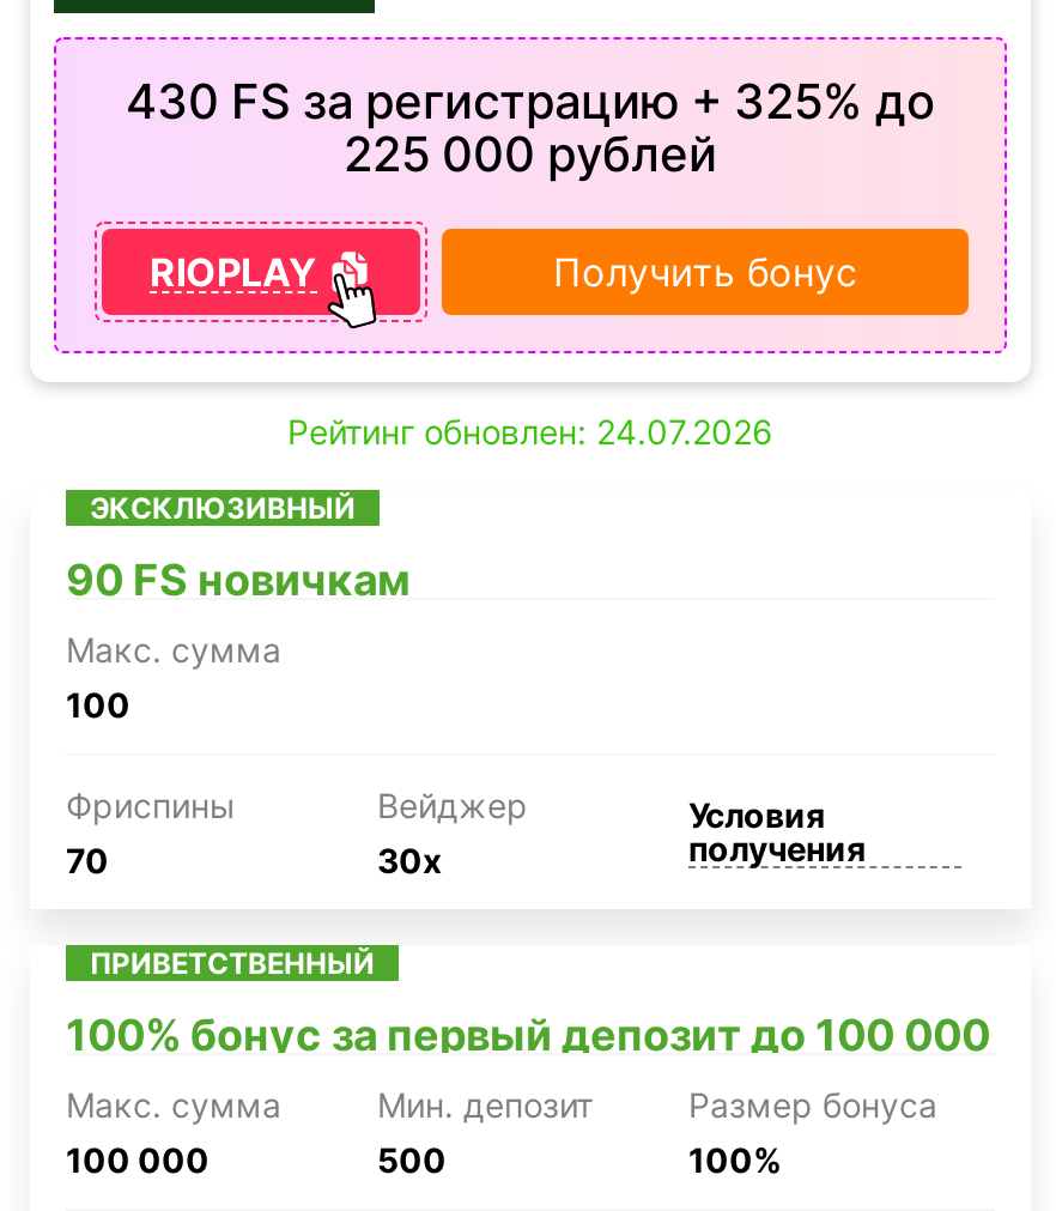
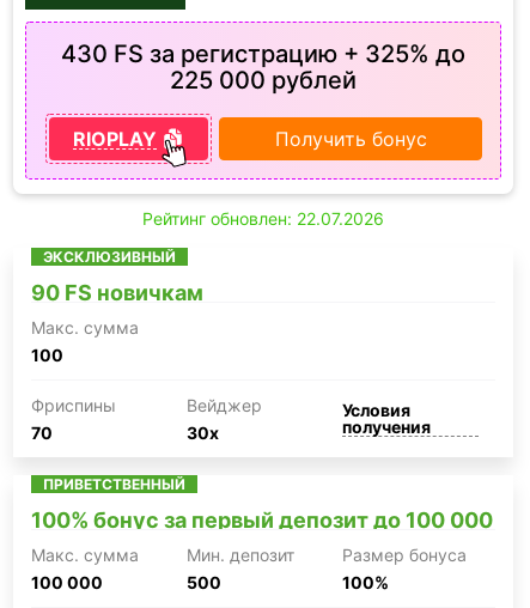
- Рейтинг обновлен: 24.07.2026
+ Рейтинг обновлен: 22.07.2026
